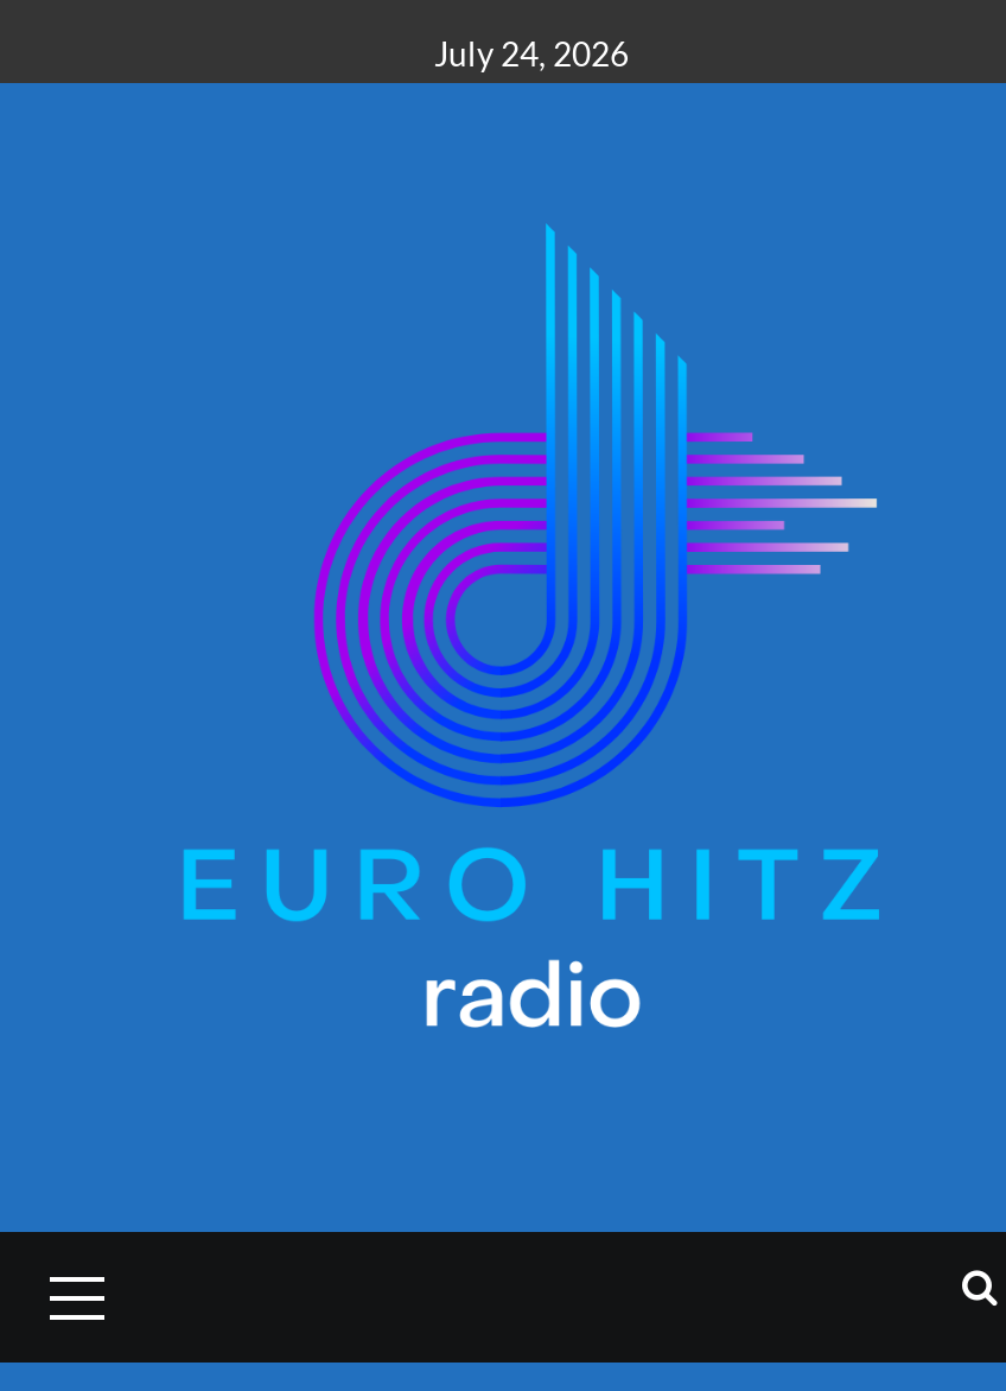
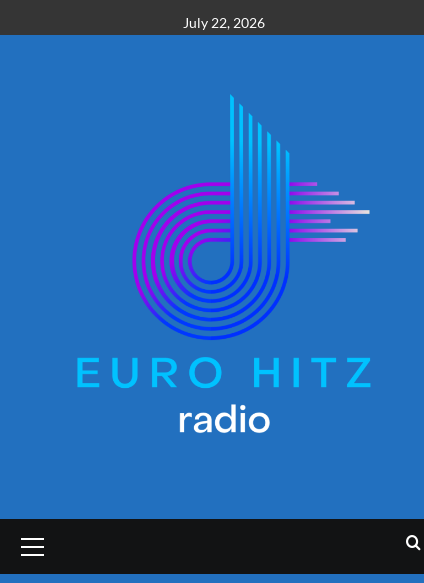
- July 24, 2026
+ July 22, 2026
